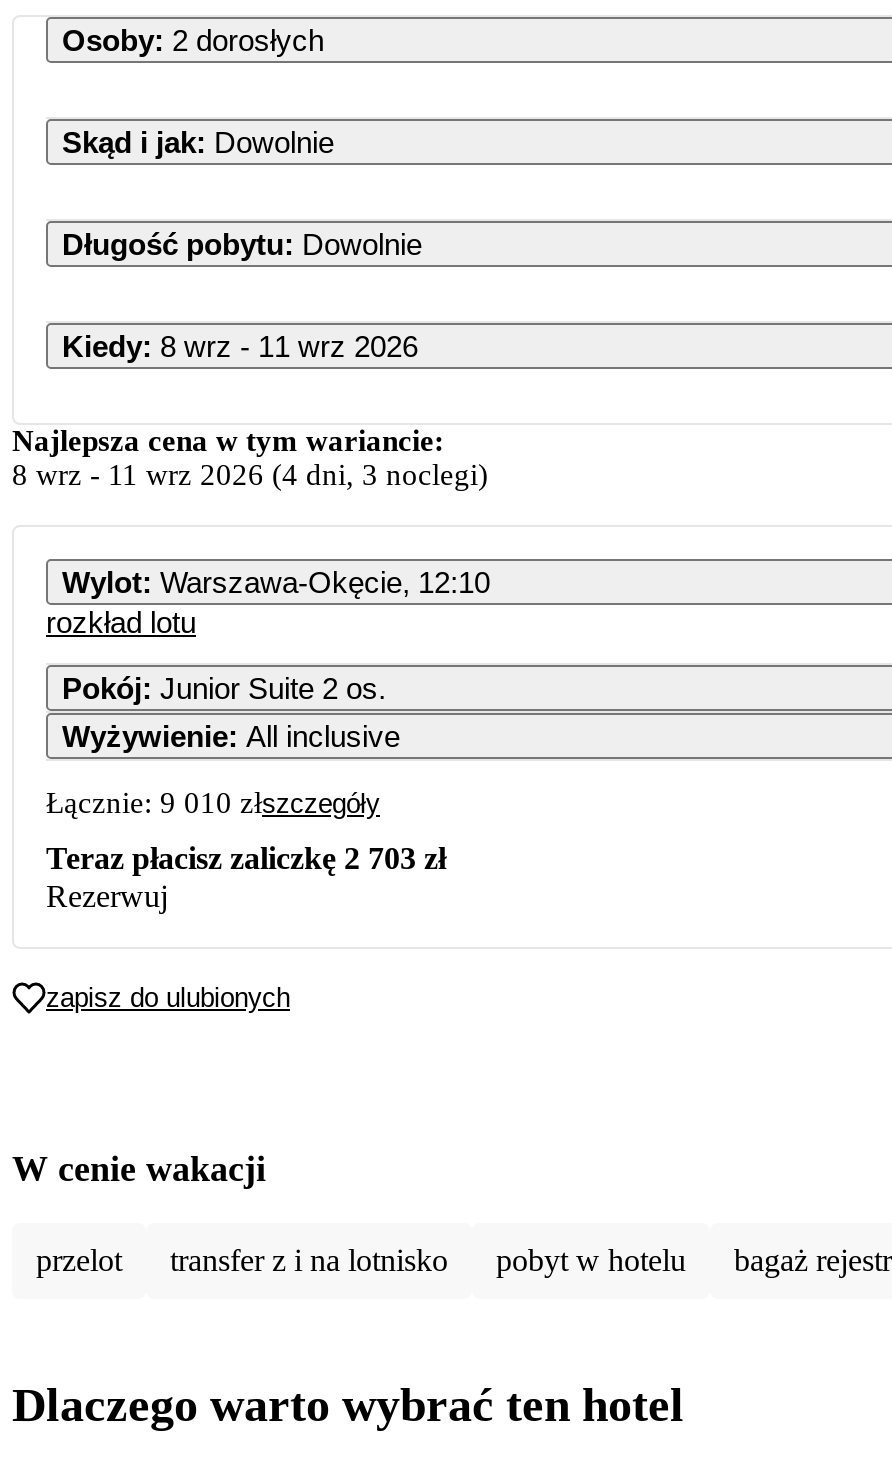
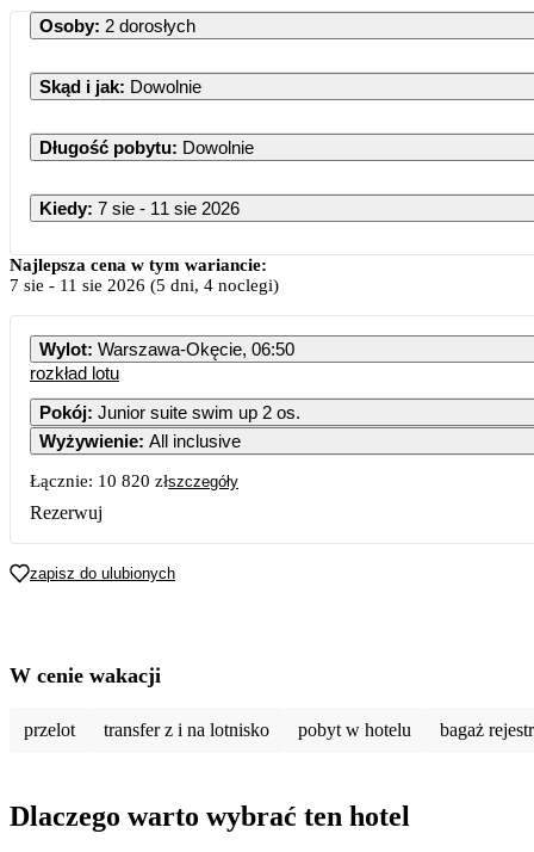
- Kiedy: 8 wrz - 11 wrz 2026
+ Kiedy: 7 sie - 11 sie 2026

- 8 wrz- 11 wrz 2026 (4 dni, 3 noclegi)
+ 7 sie- 11 sie 2026 (5 dni, 4 noclegi)

- Wylot: Warszawa-Okęcie, 12:10
+ Wylot: Warszawa-Okęcie, 06:50

- Pokój: Junior Suite 2 os.
+ Pokój: Junior suite swim up 2 os.

- Łącznie: 9 010 złszczegóły
- Teraz płacisz zaliczkę 2 703 zł
+ Łącznie: 10 820 złszczegóły
